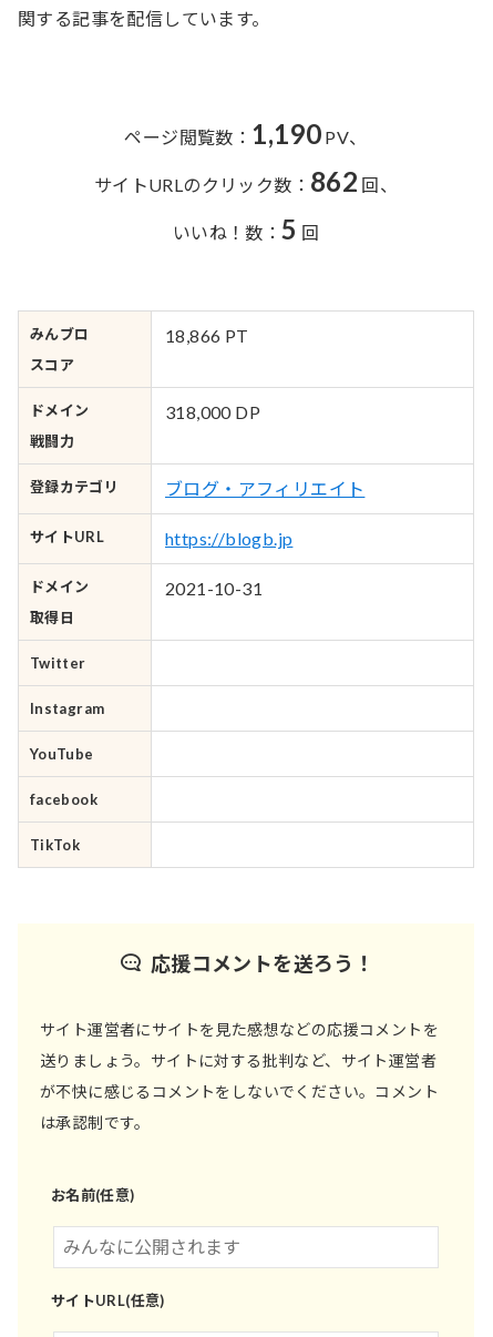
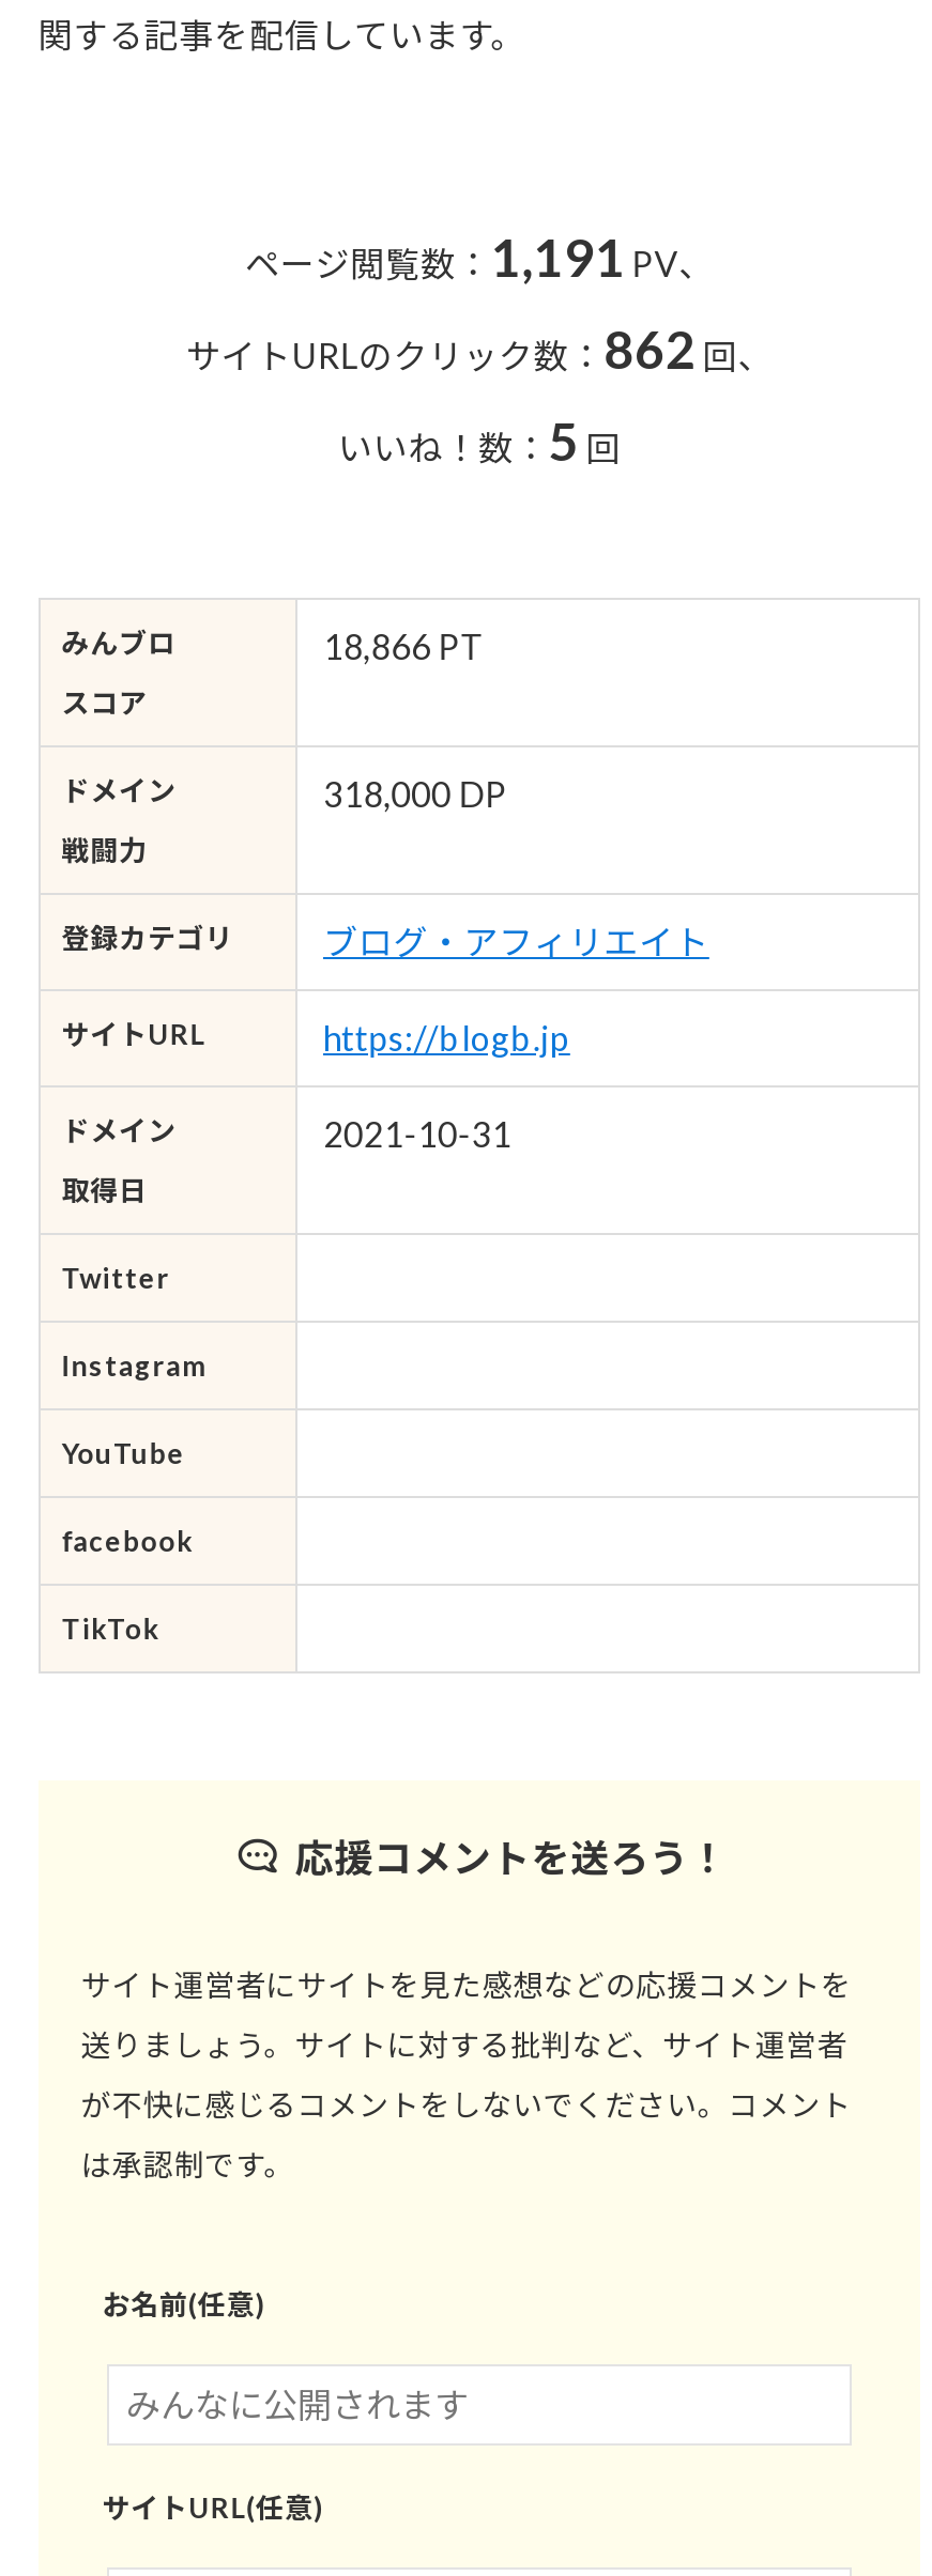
- ページ閲覧数：1,190 PV、
+ ページ閲覧数：1,191 PV、
